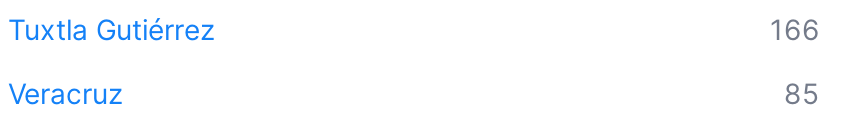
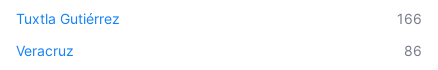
- 85
+ 86
